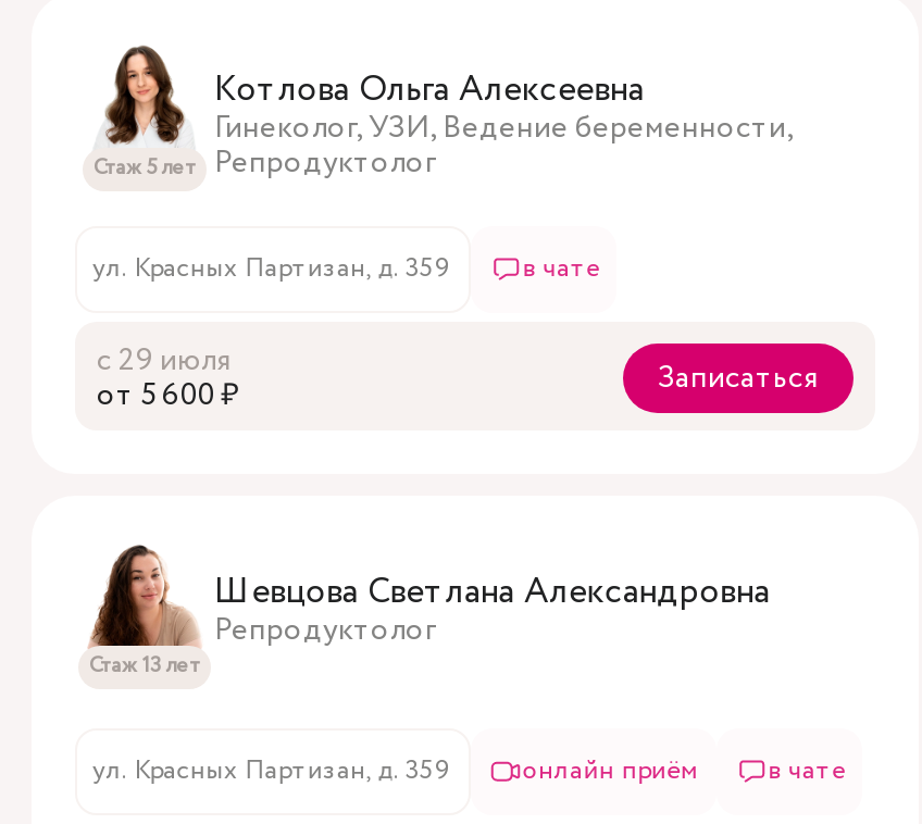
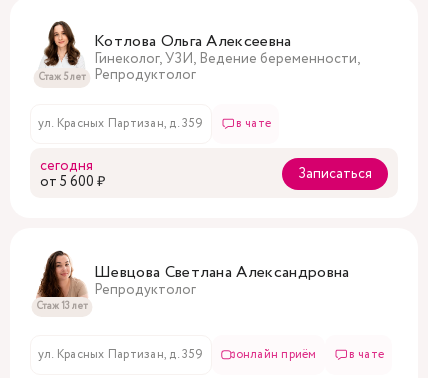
- с 29 июля
+ сегодня
